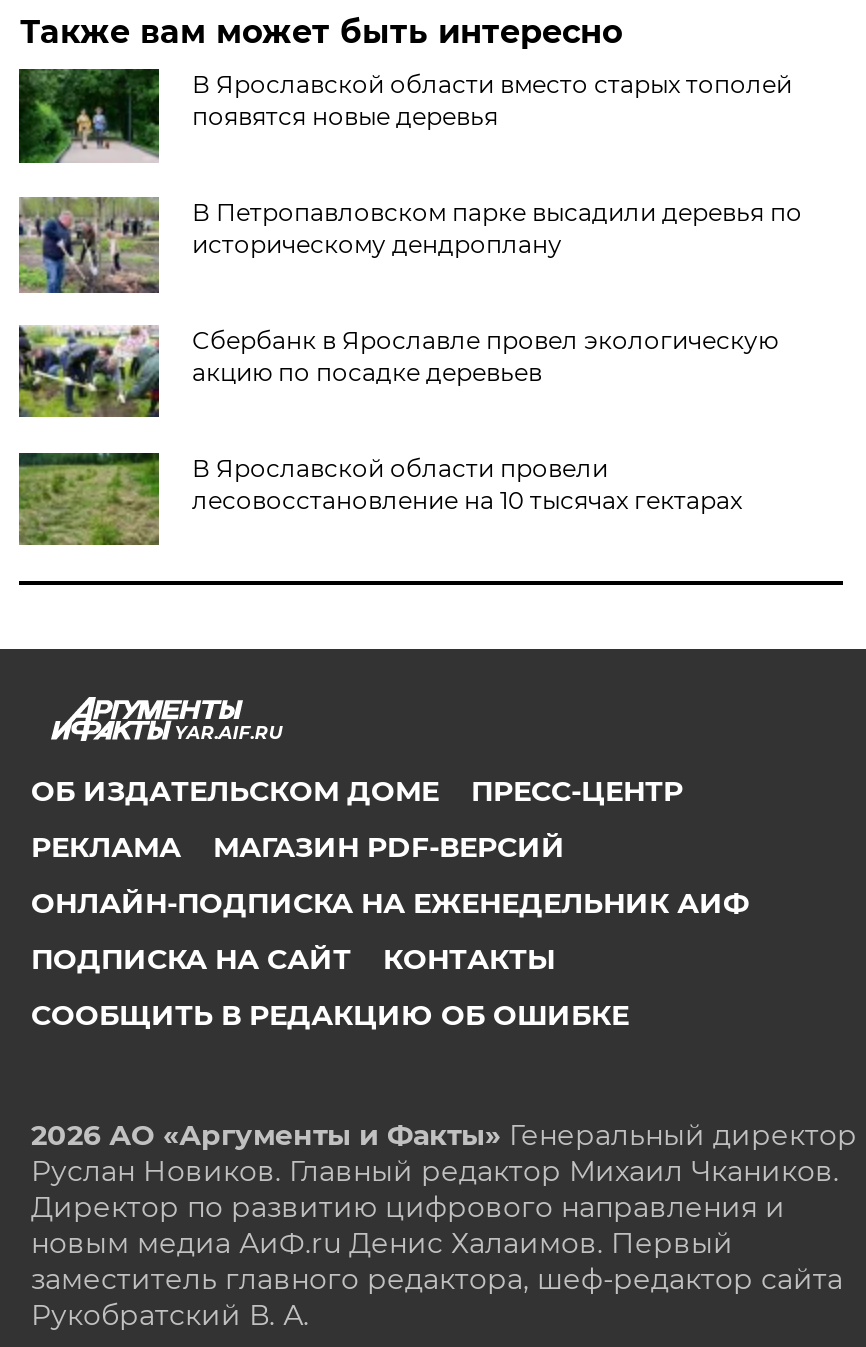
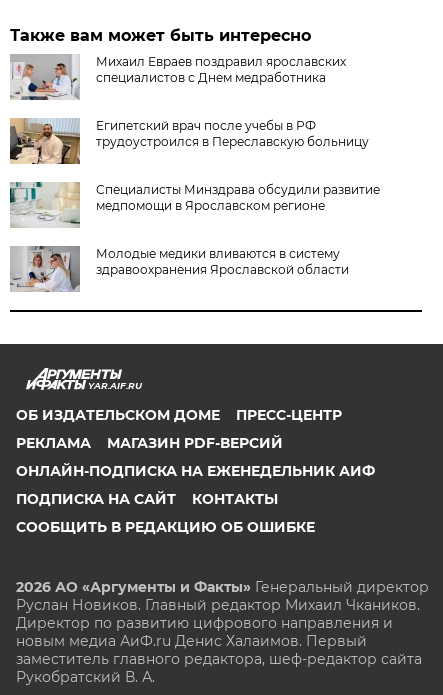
- [image]
- В Ярославской области вместо старых тополей
- появятся новые деревья
+ [image]
+ Михаил Евраев поздравил ярославских
+ специалистов с Днем медработника

- [image]
- В Петропавловском парке высадили деревья по
- историческому дендроплану
+ [image]
+ Египетский врач после учебы в РФ
+ трудоустроился в Переславскую больницу

- [image]
- Сбербанк в Ярославле провел экологическую
- акцию по посадке деревьев
+ [image]
+ Специалисты Минздрава обсудили развитие
+ медпомощи в Ярославском регионе

- [image]
- В Ярославской области провели
- лесовосстановление на 10 тысячах гектарах
+ [image]
+ Молодые медики вливаются в систему
+ здравоохранения Ярославской области
